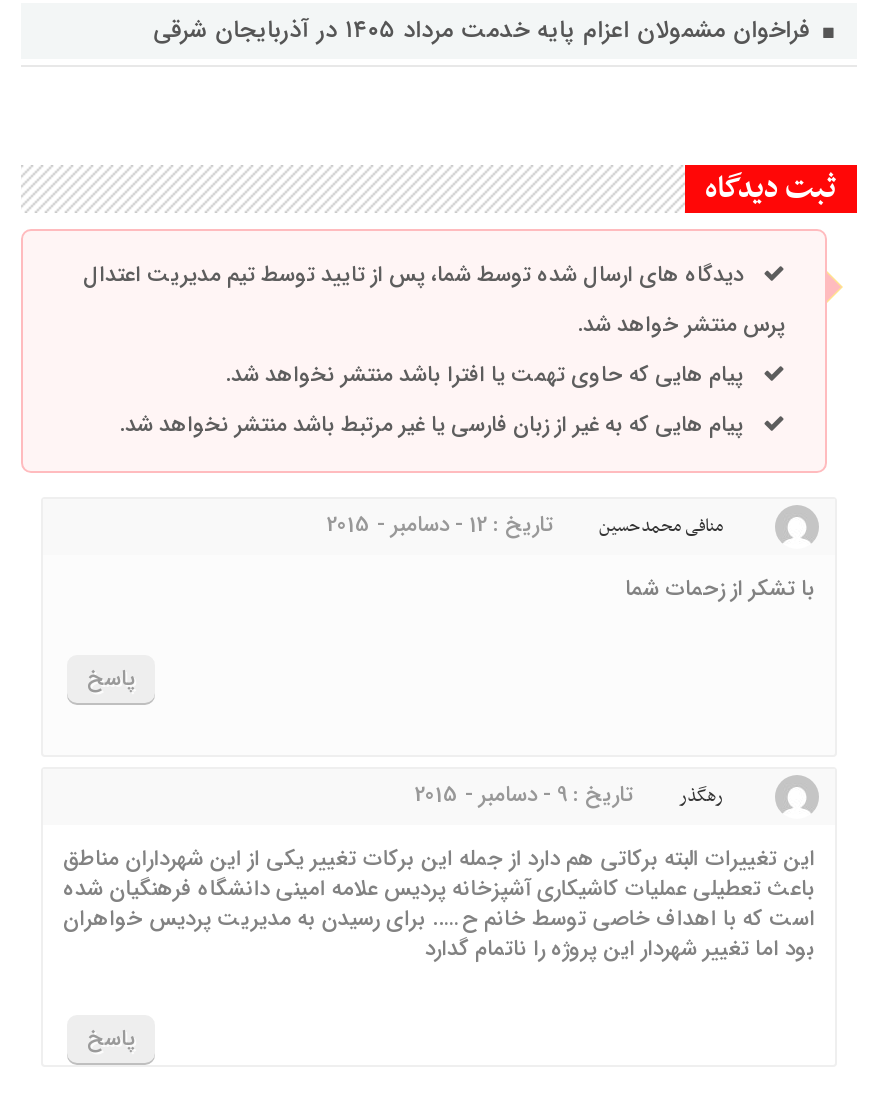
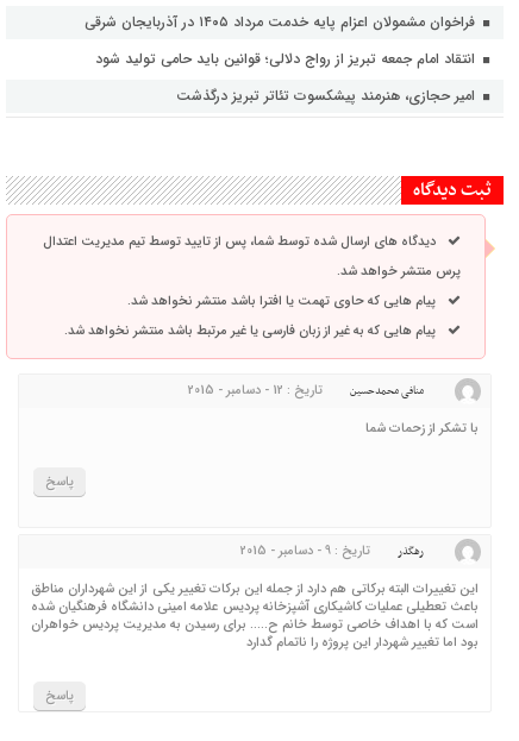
+ انتقاد امام جمعه تبریز از رواج دلالی؛ قوانین باید حامی تولید شود
+ امیر حجازی، هنرمند پیشکسوت تئاتر تبریز درگذشت
